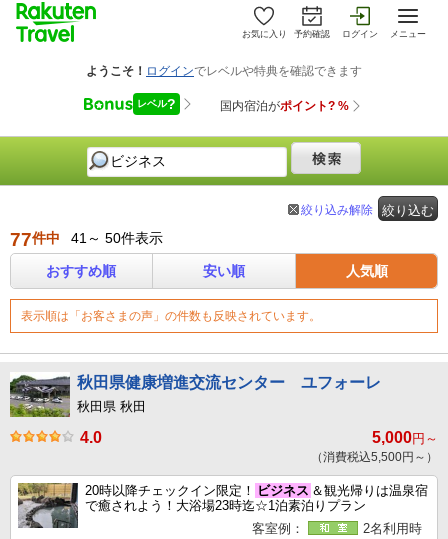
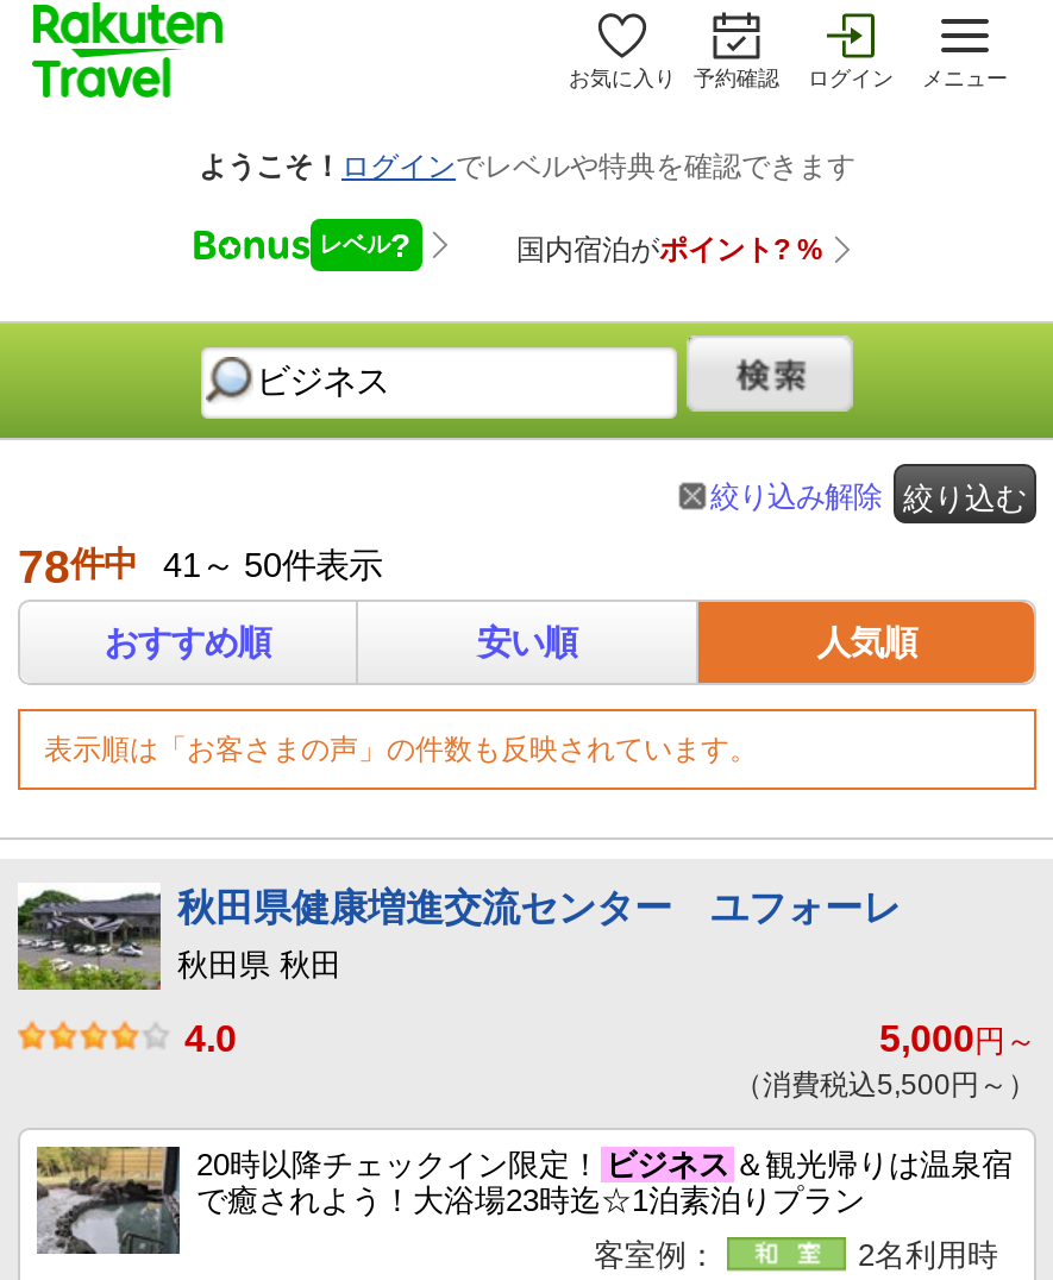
- 77件中 41～ 50件表示
+ 78件中 41～ 50件表示
